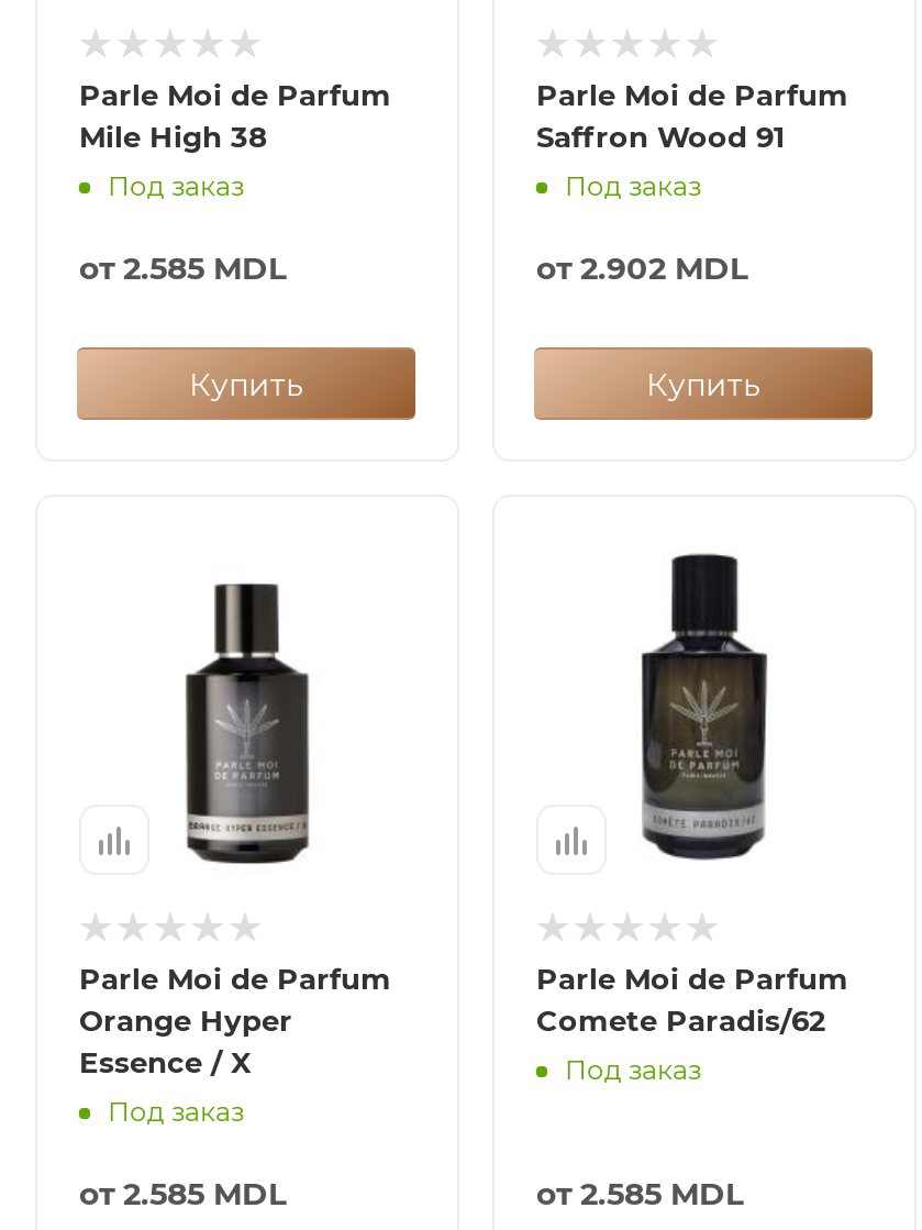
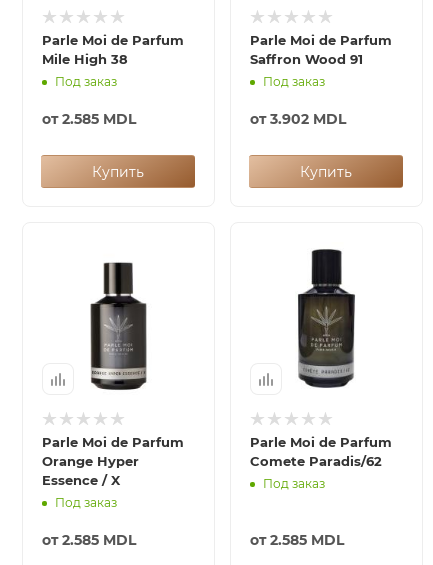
- от 2.902 MDL
+ от 3.902 MDL
